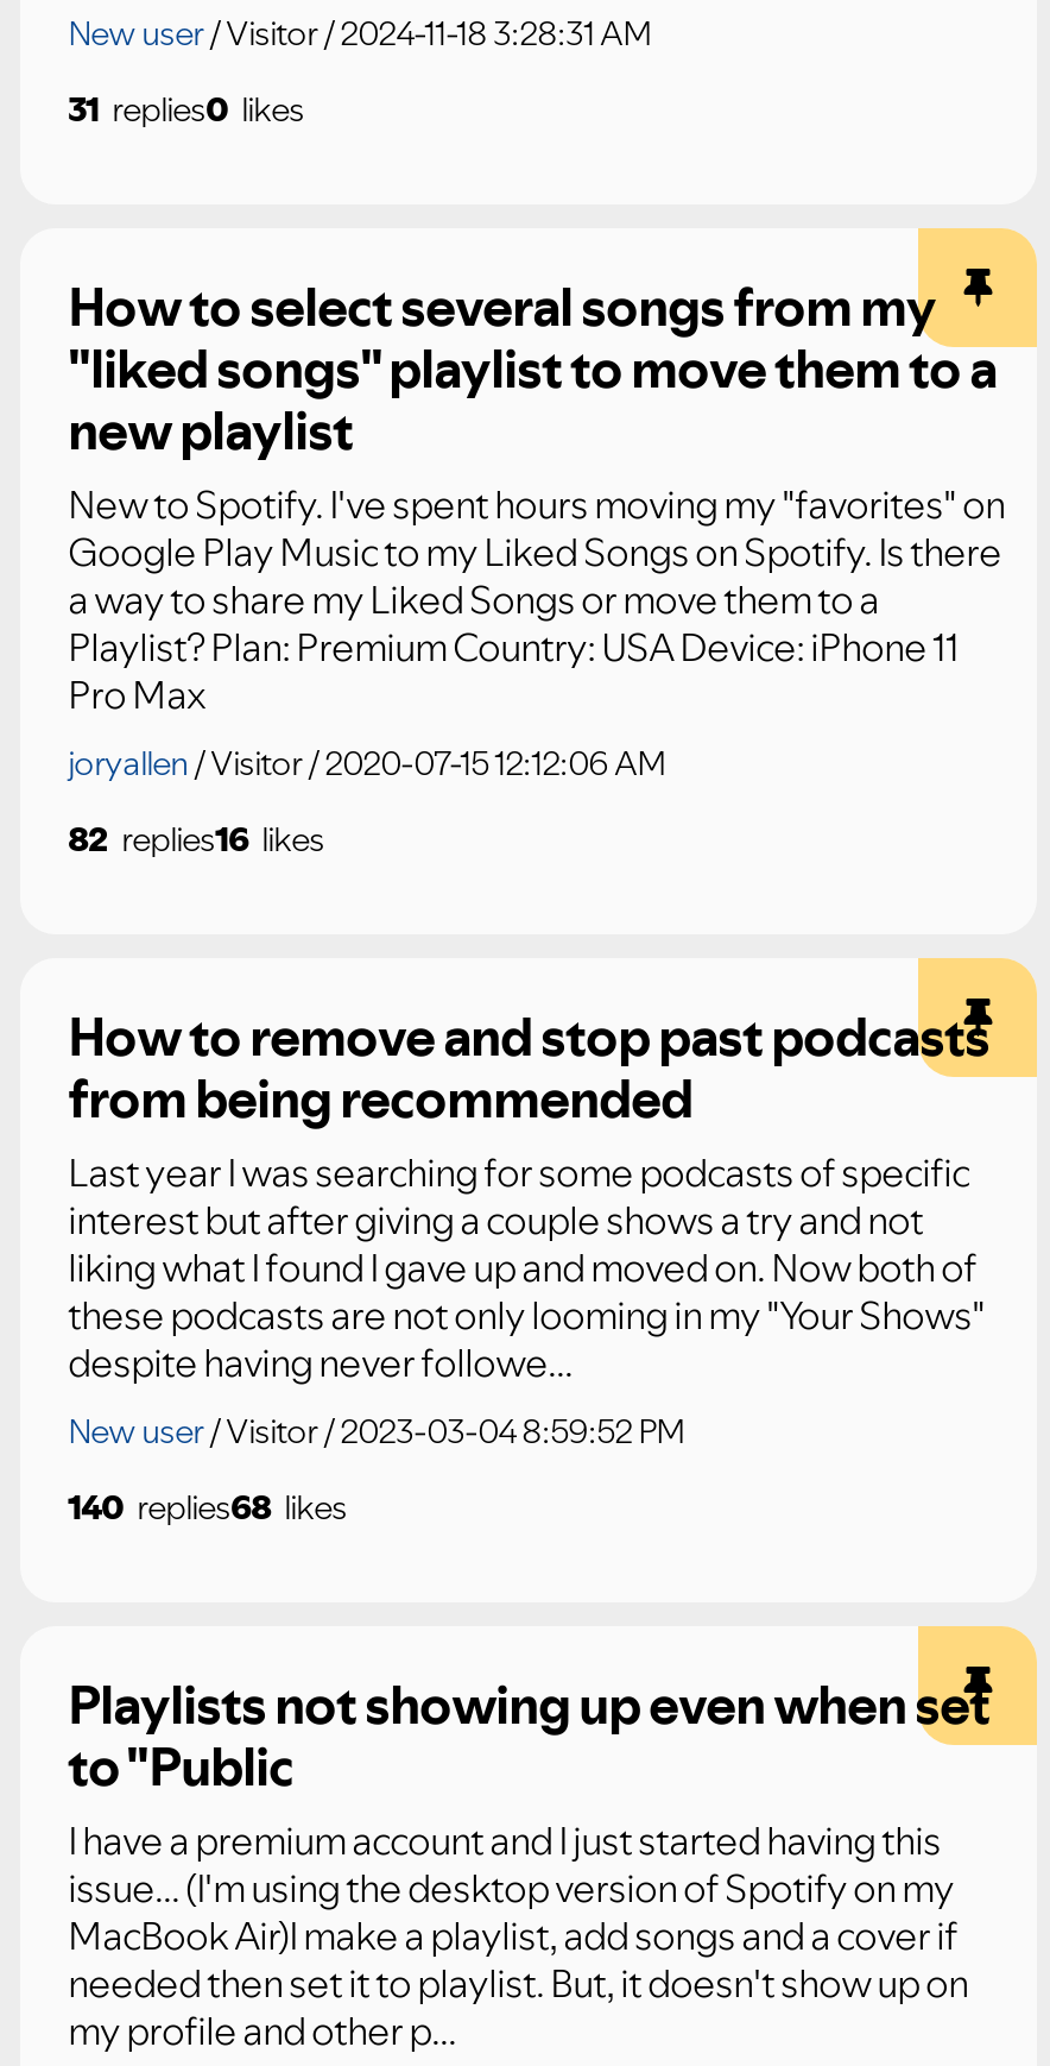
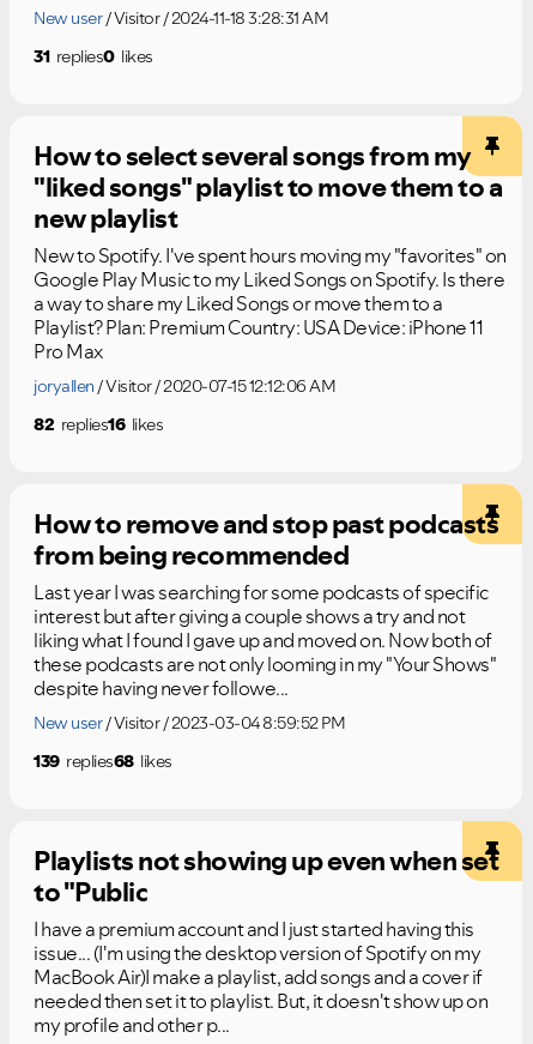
- 140 replies68 likes
+ 139 replies68 likes
